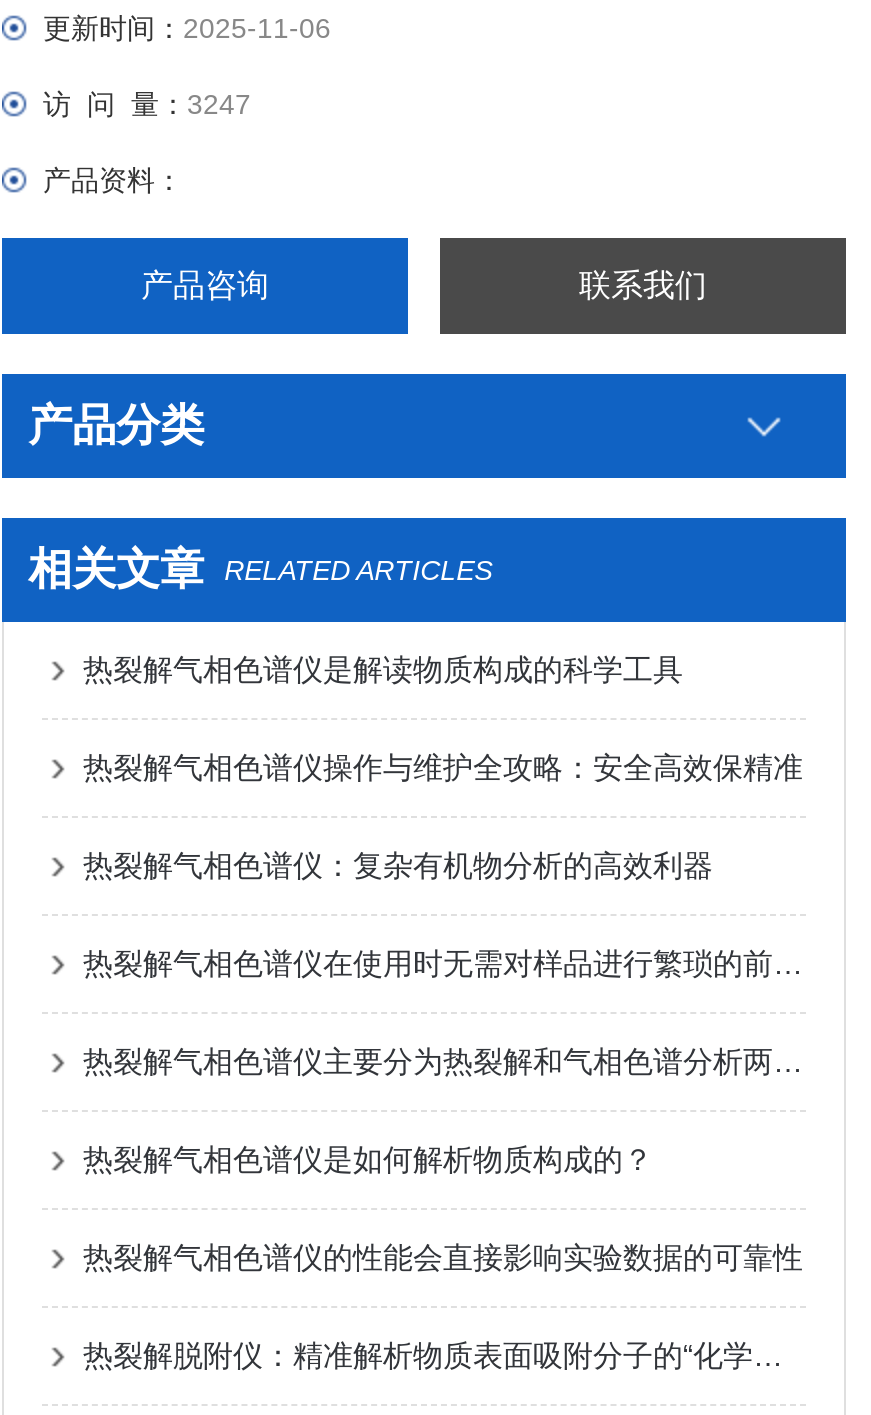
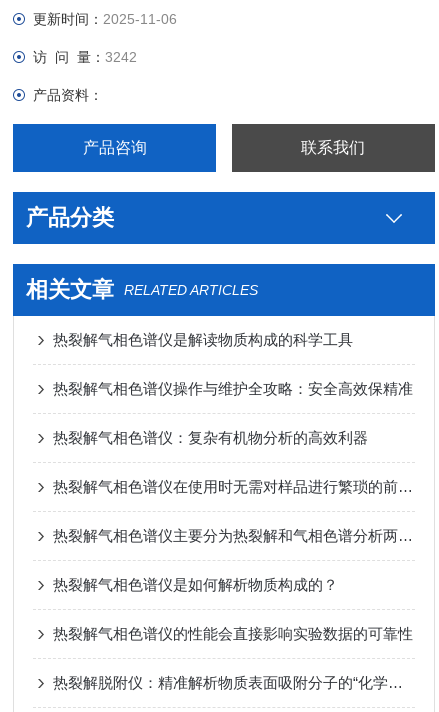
- 访 问 量：3247
+ 访 问 量：3242
